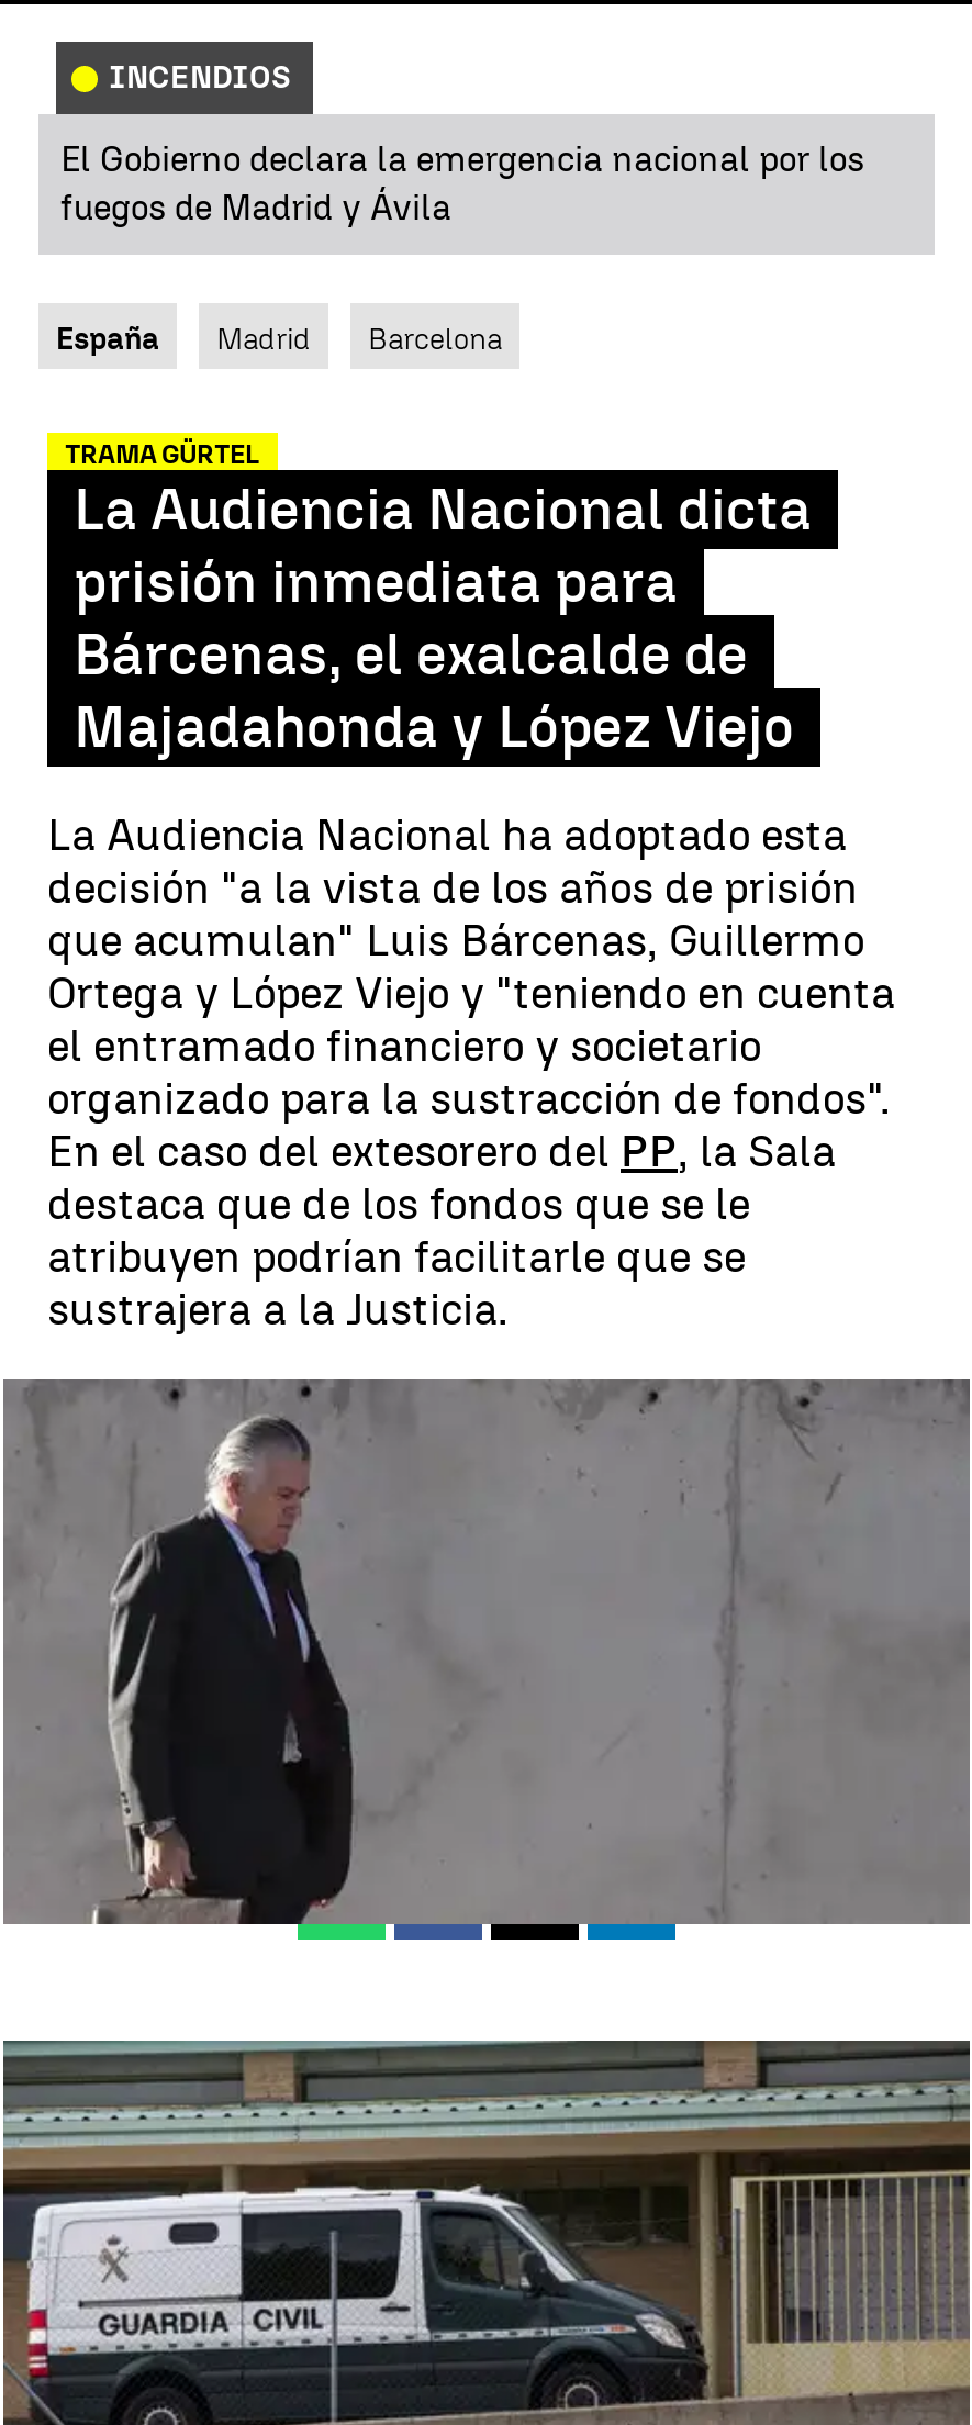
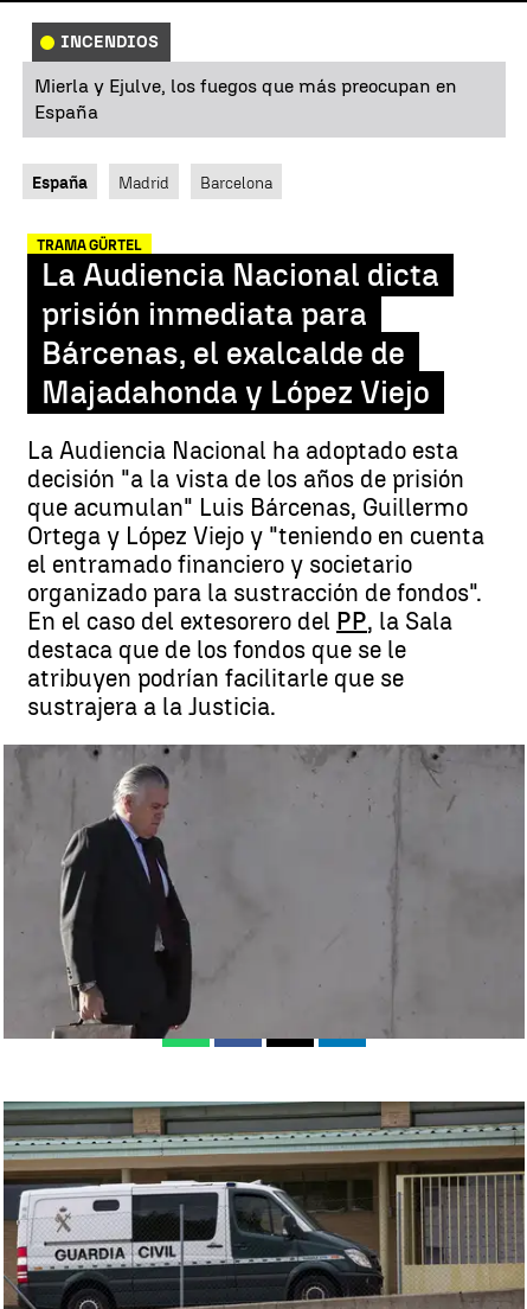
- El Gobierno declara la emergencia nacional por los
- fuegos de Madrid y Ávila
+ Mierla y Ejulve, los fuegos que más preocupan en
+ España
